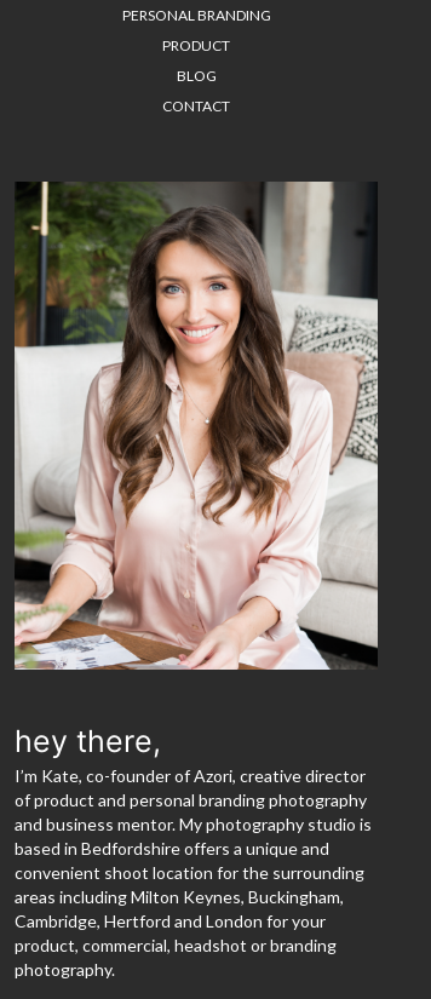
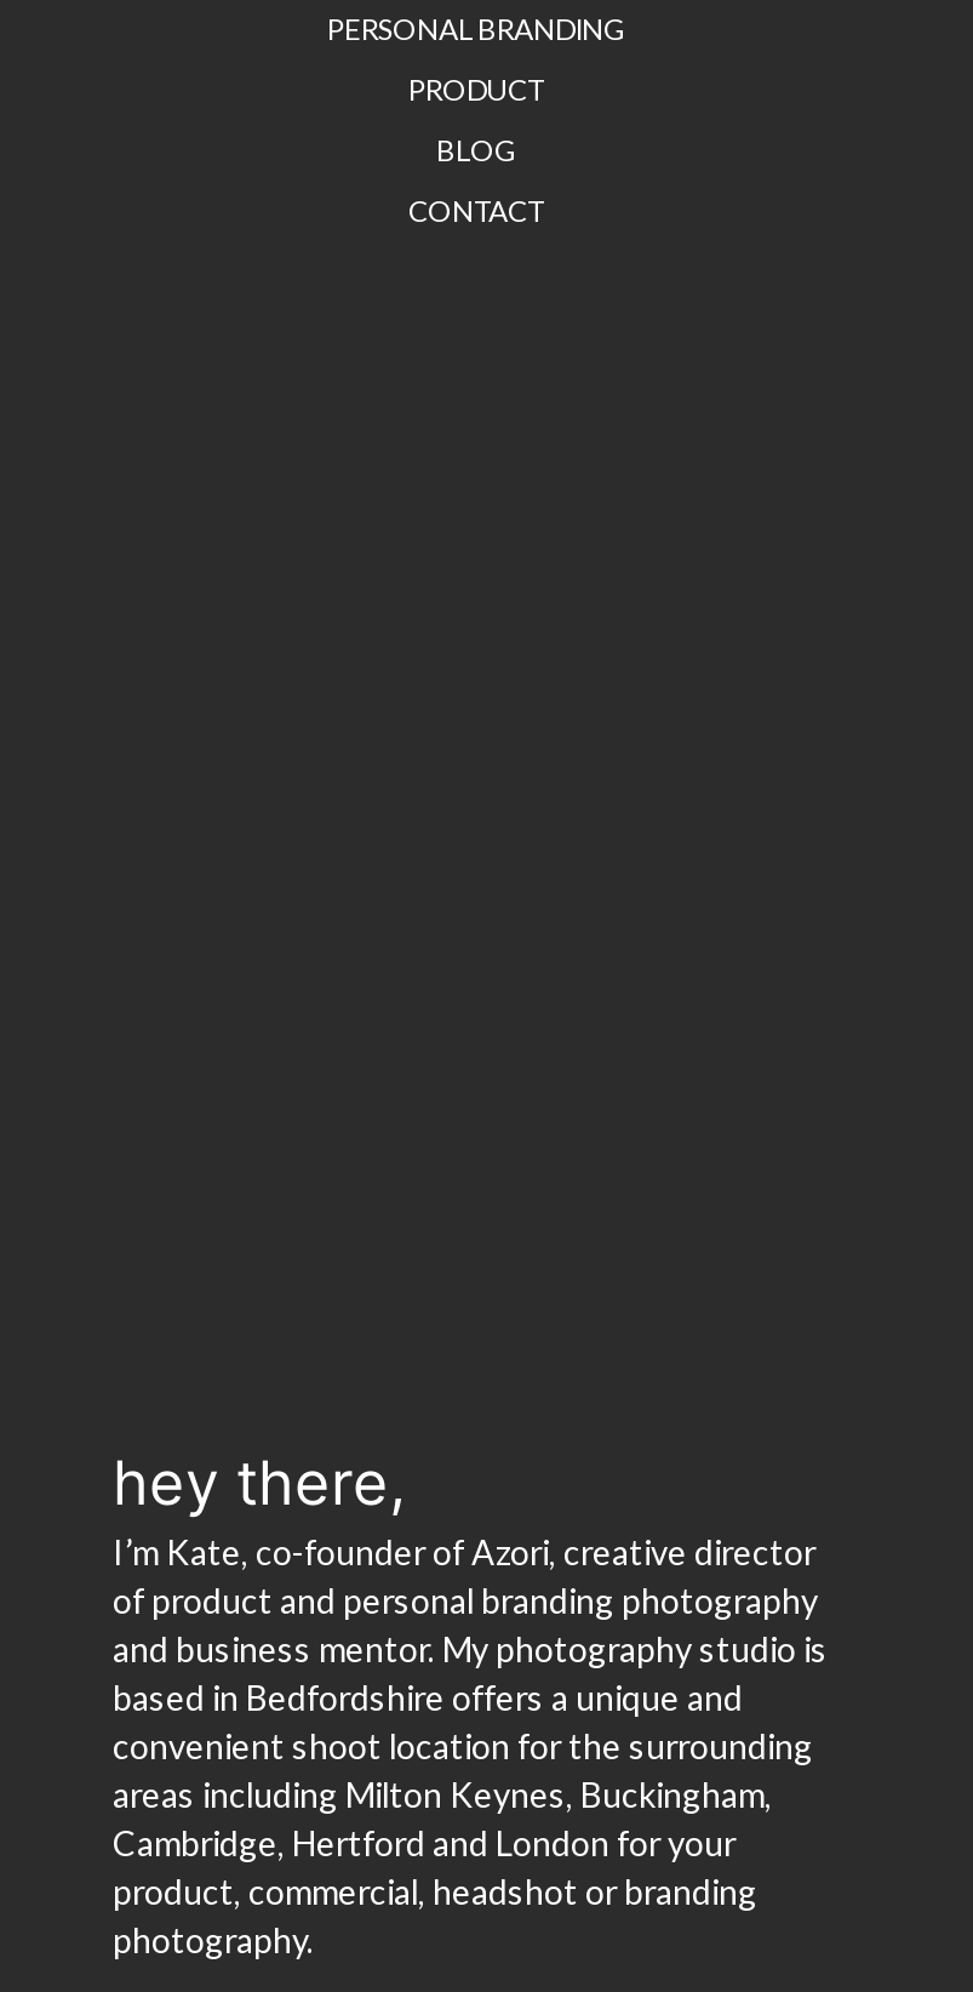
- [image]
